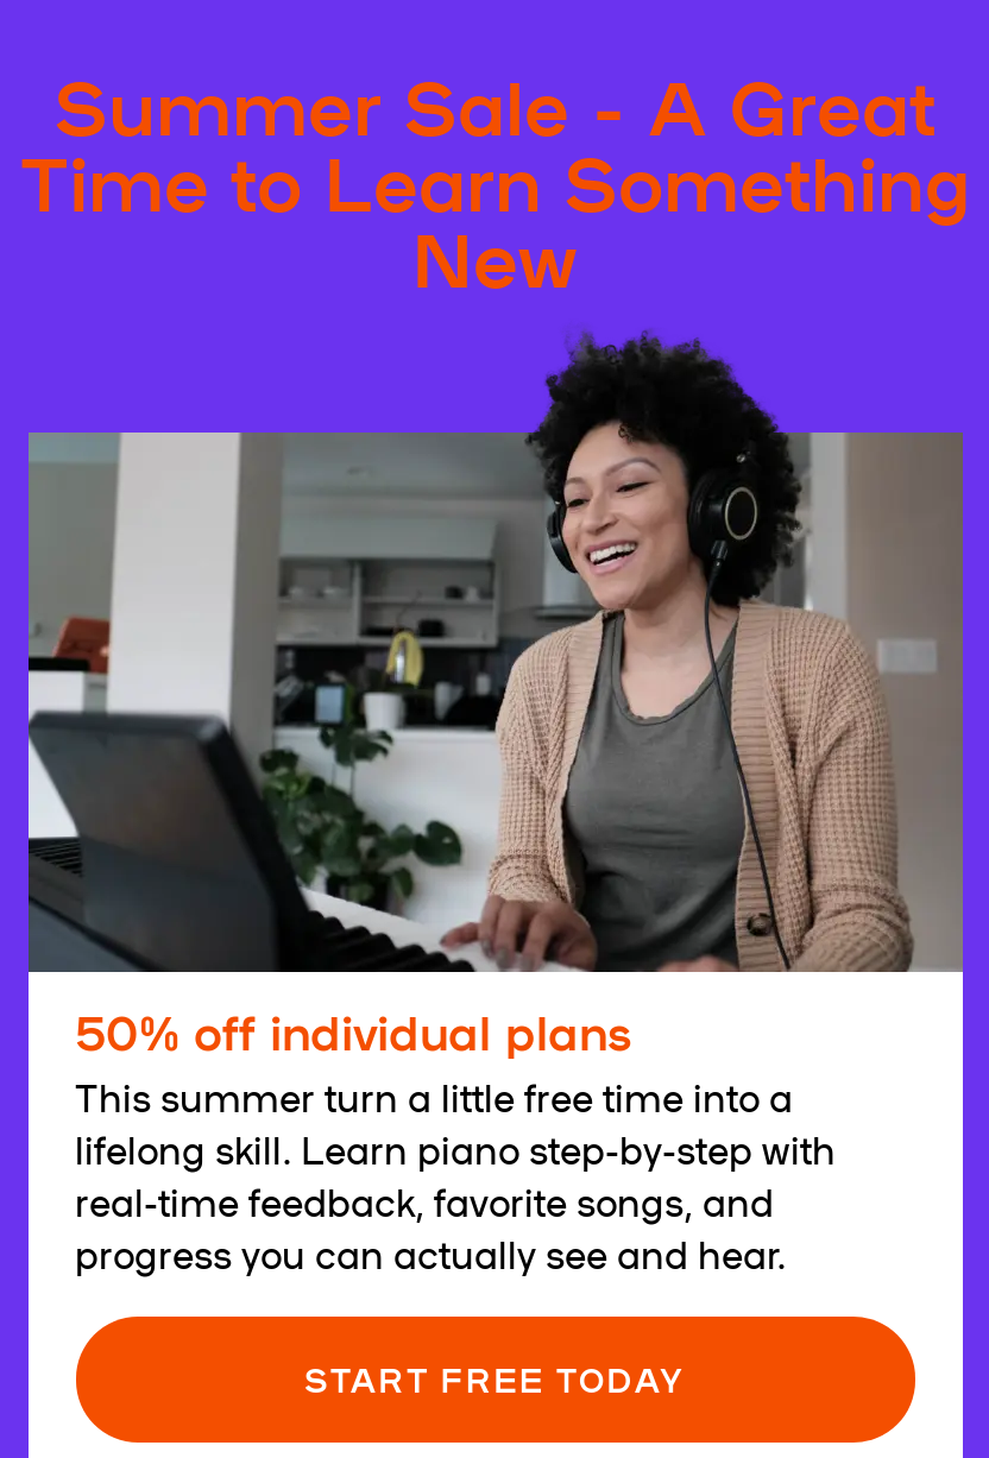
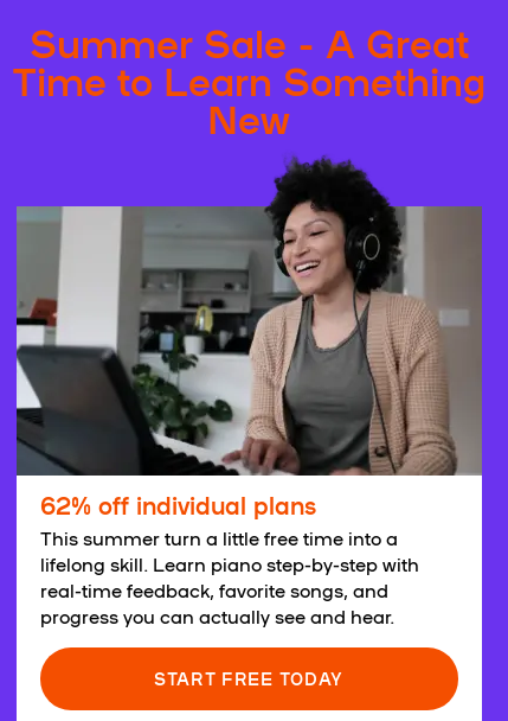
- 50% off individual plans
+ 62% off individual plans
